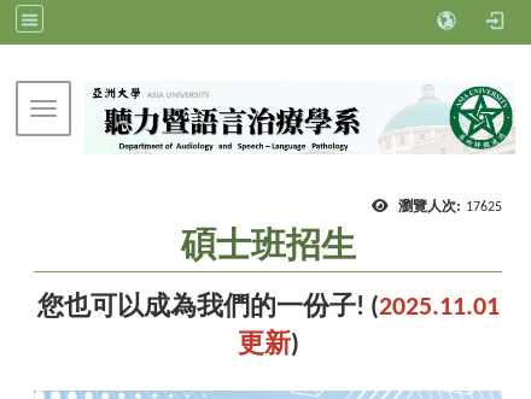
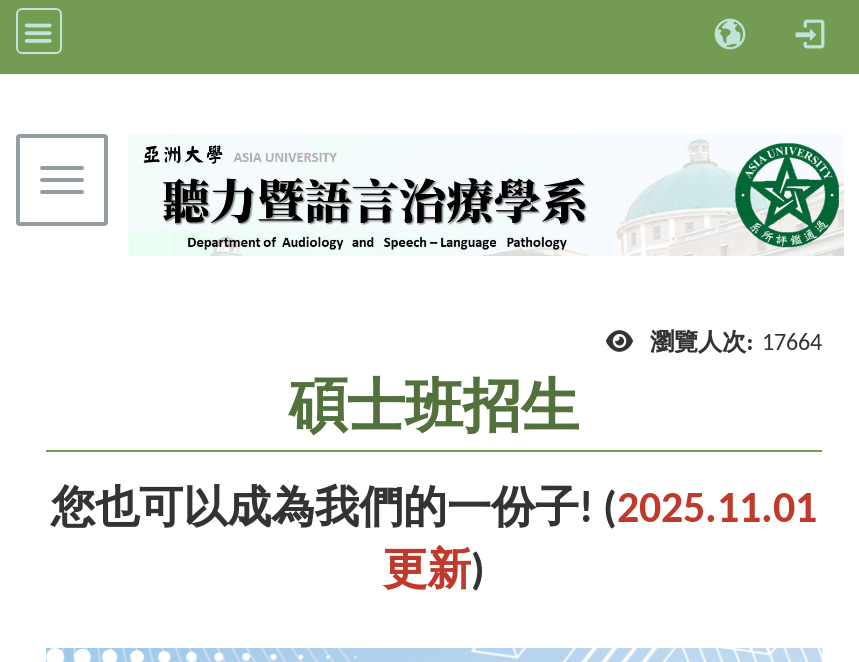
- 瀏覽人次: 17625
+ 瀏覽人次: 17664
